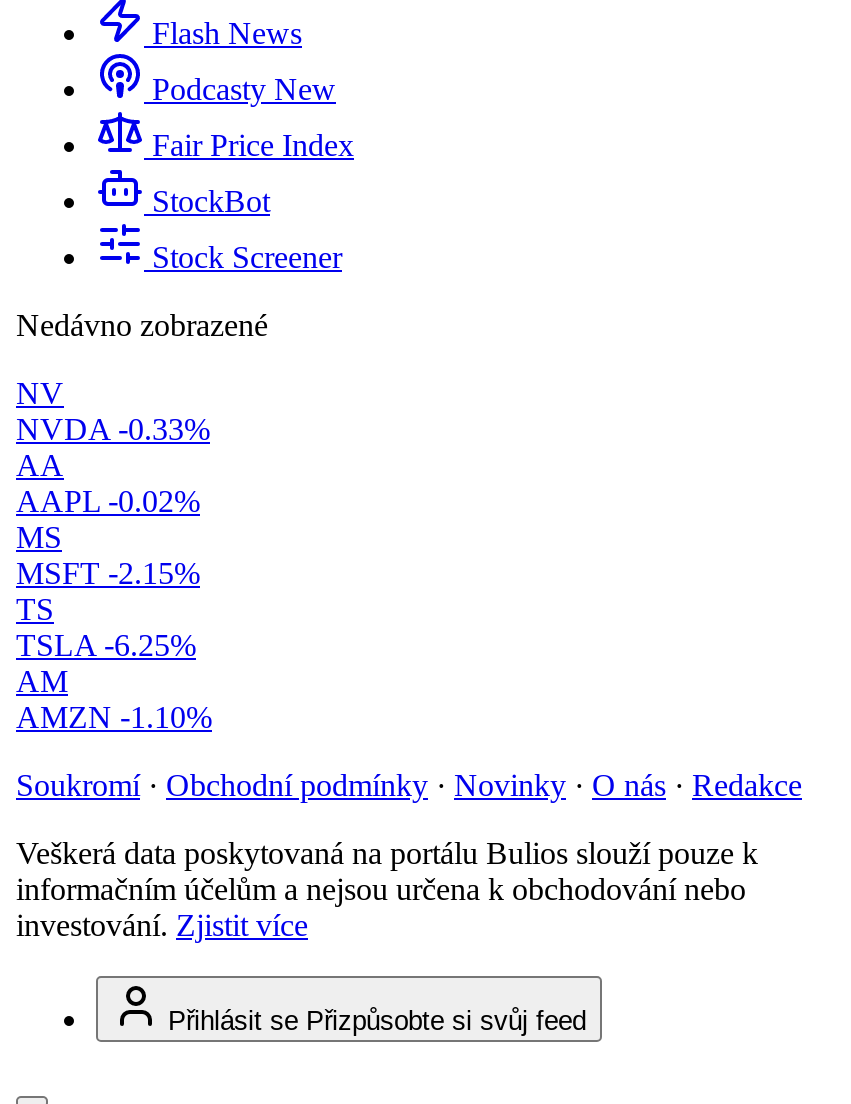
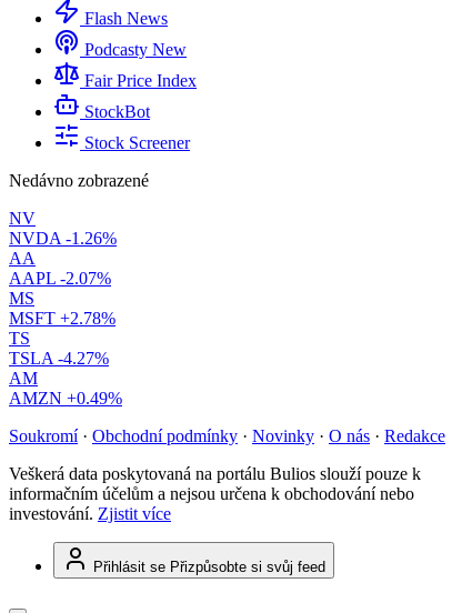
- NVDA -0.33%
+ NVDA -1.26%

- AAPL -0.02%
+ AAPL -2.07%

- MSFT -2.15%
+ MSFT +2.78%

- TSLA -6.25%
+ TSLA -4.27%

- AMZN -1.10%
+ AMZN +0.49%
